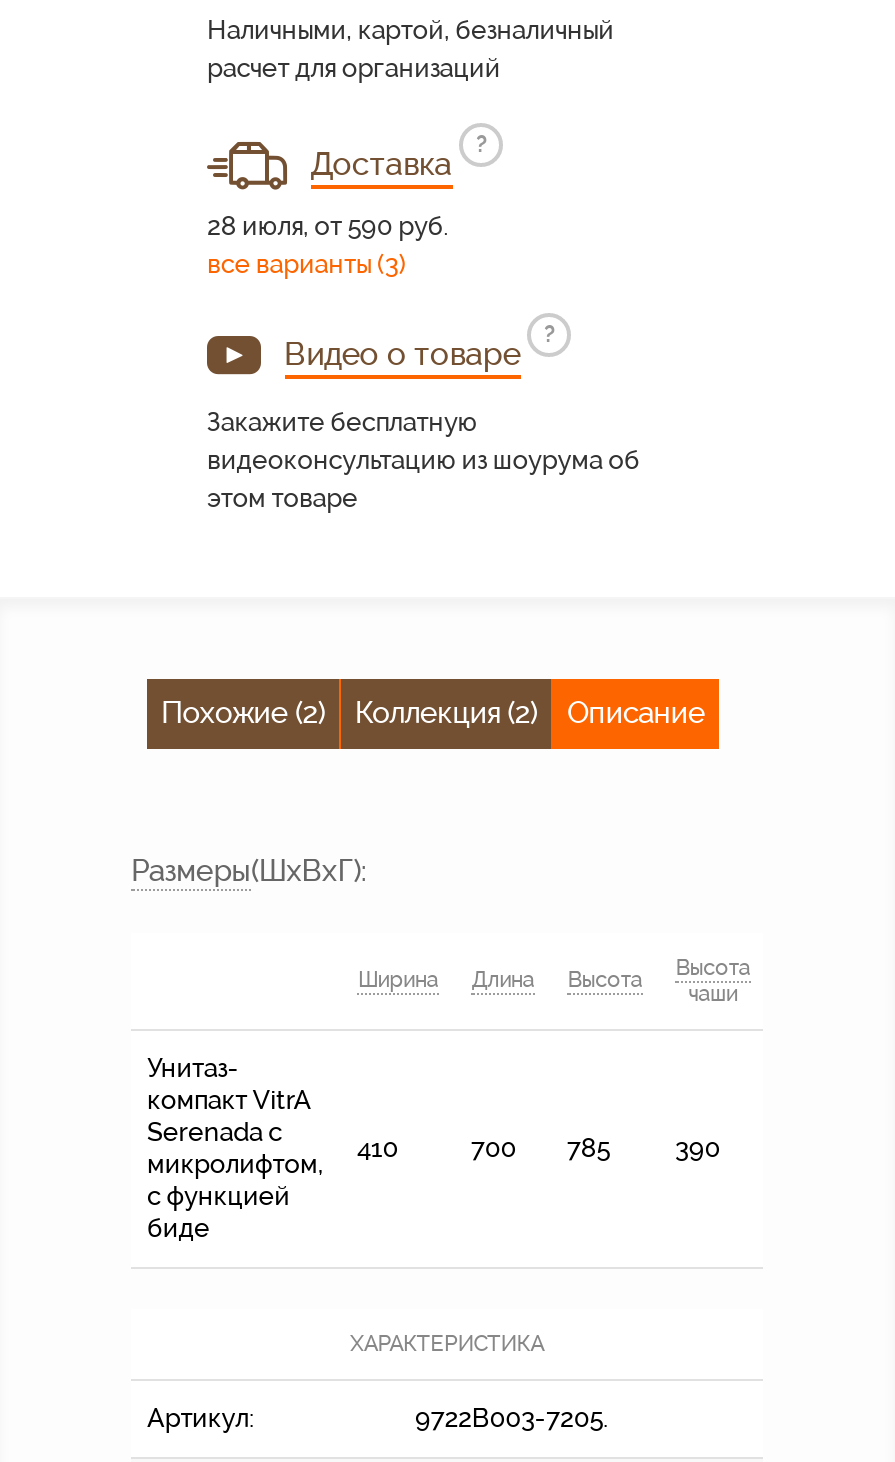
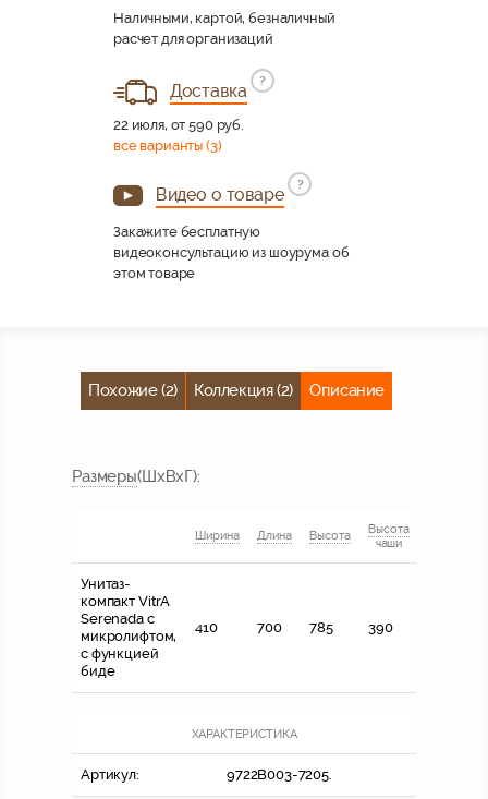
- 28 июля, от 590 руб.
+ 22 июля, от 590 руб.
